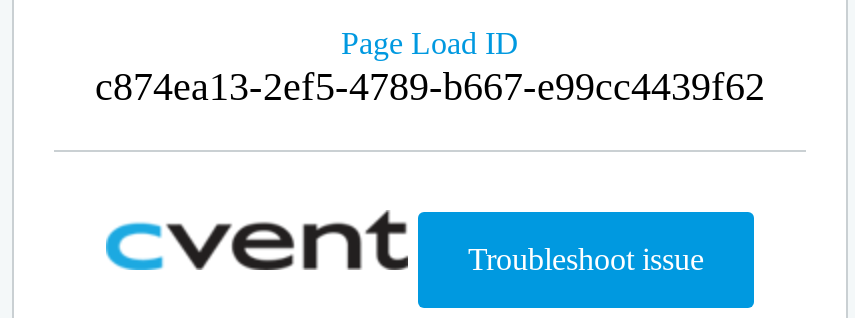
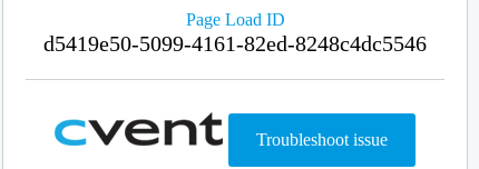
- c874ea13-2ef5-4789-b667-e99cc4439f62
+ d5419e50-5099-4161-82ed-8248c4dc5546
